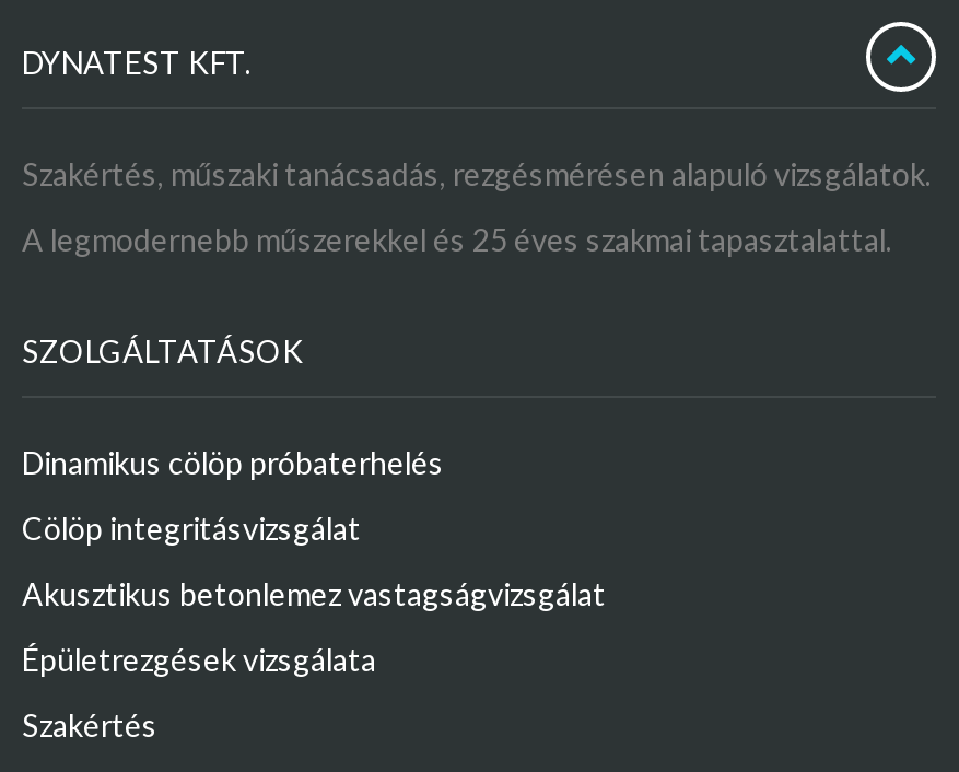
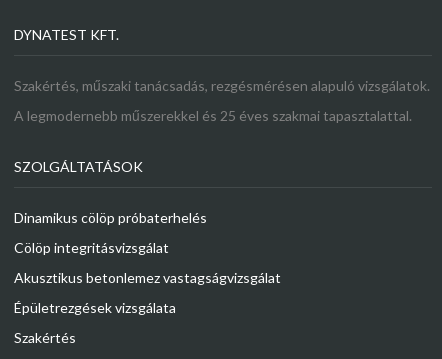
- [image]
